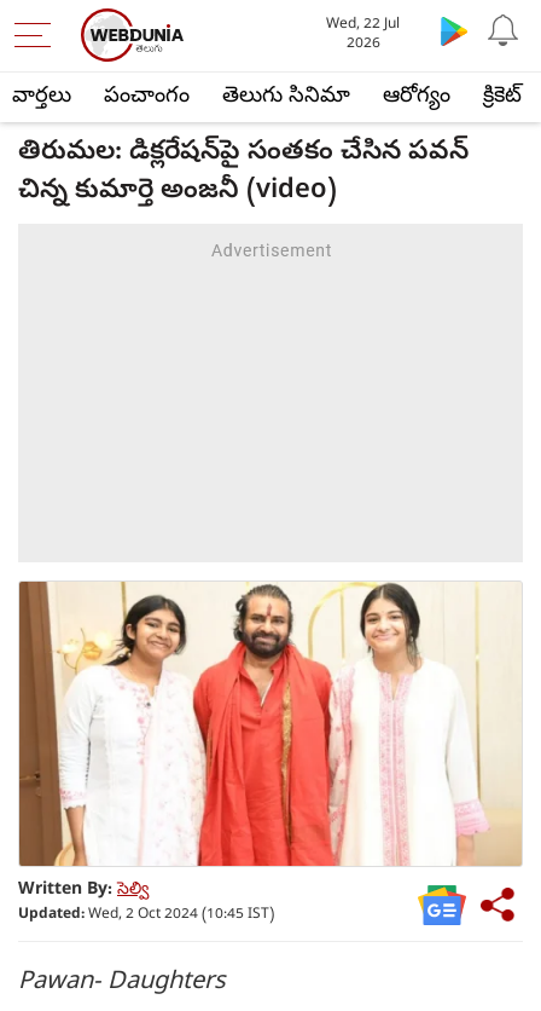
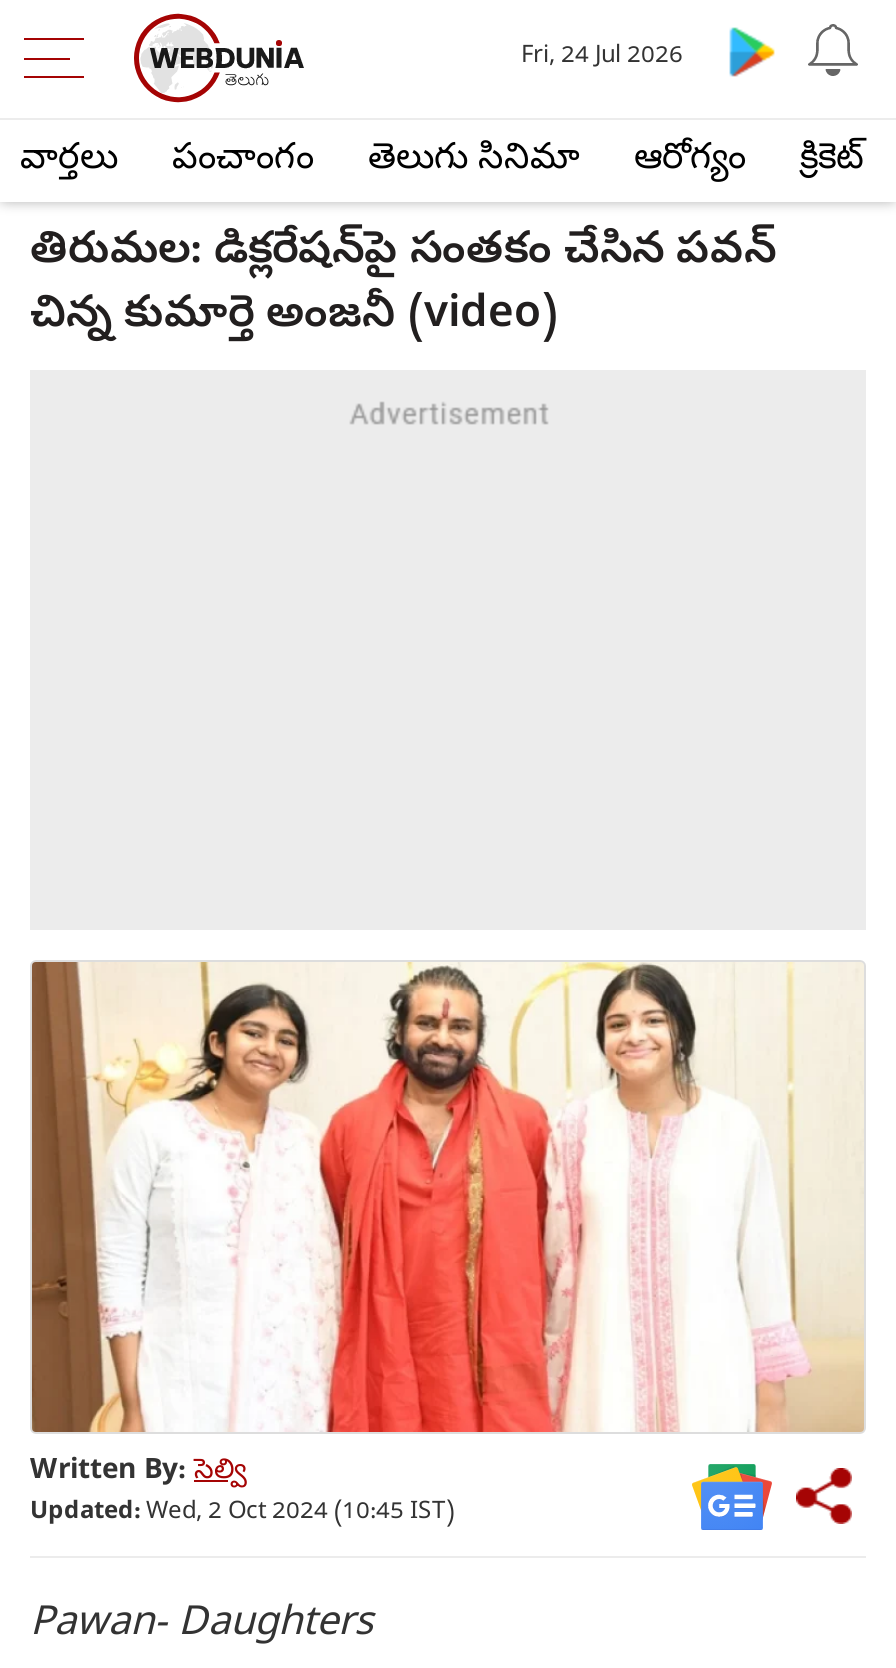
- Wed, 22 Jul
- 2026
+ Fri, 24 Jul 2026
